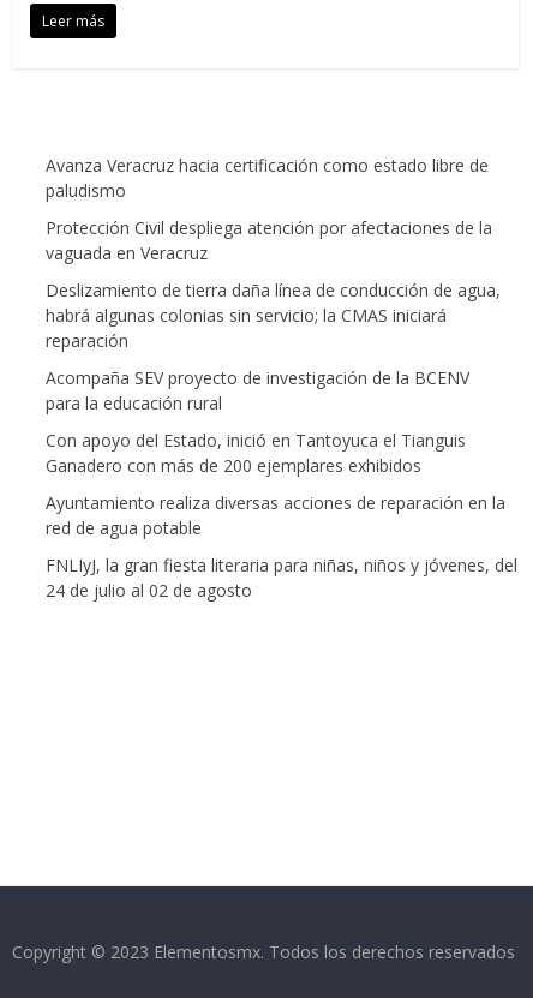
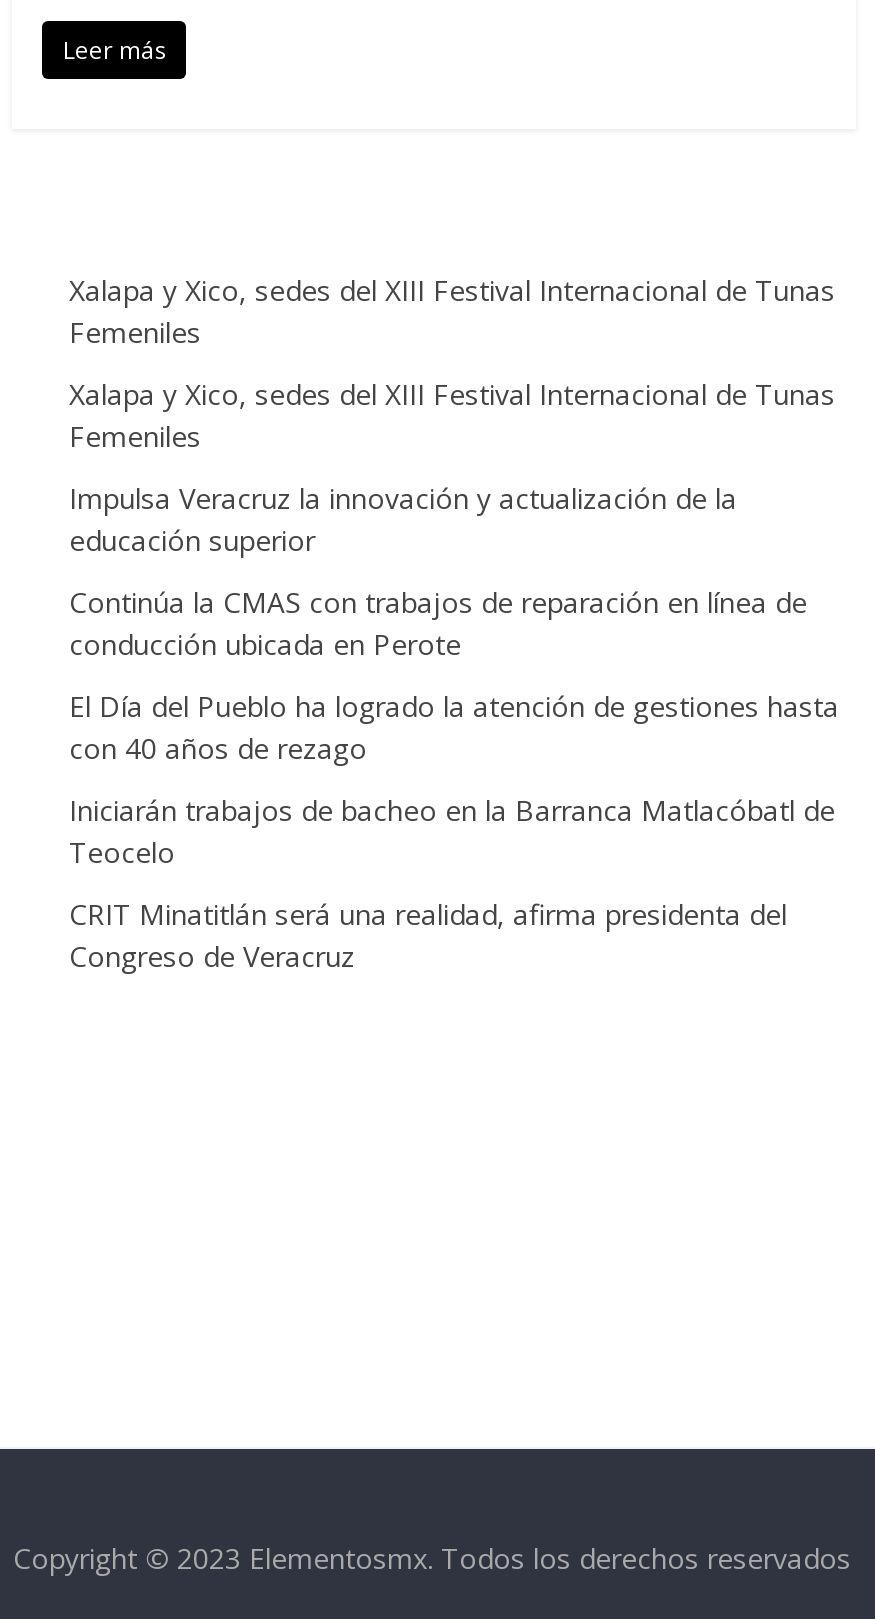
- Avanza Veracruz hacia certificación como estado libre de
- paludismo
+ Xalapa y Xico, sedes del XIII Festival Internacional de Tunas
+ Femeniles

- Protección Civil despliega atención por afectaciones de la
- vaguada en Veracruz
+ Xalapa y Xico, sedes del XIII Festival Internacional de Tunas
+ Femeniles

- Deslizamiento de tierra daña línea de conducción de agua,
- habrá algunas colonias sin servicio; la CMAS iniciará
- reparación
+ Impulsa Veracruz la innovación y actualización de la
+ educación superior

- Acompaña SEV proyecto de investigación de la BCENV
- para la educación rural
+ Continúa la CMAS con trabajos de reparación en línea de
+ conducción ubicada en Perote

- Con apoyo del Estado, inició en Tantoyuca el Tianguis
- Ganadero con más de 200 ejemplares exhibidos
+ El Día del Pueblo ha logrado la atención de gestiones hasta
+ con 40 años de rezago

- Ayuntamiento realiza diversas acciones de reparación en la
- red de agua potable
+ Iniciarán trabajos de bacheo en la Barranca Matlacóbatl de
+ Teocelo

- FNLIyJ, la gran fiesta literaria para niñas, niños y jóvenes, del
- 24 de julio al 02 de agosto
+ CRIT Minatitlán será una realidad, afirma presidenta del
+ Congreso de Veracruz
